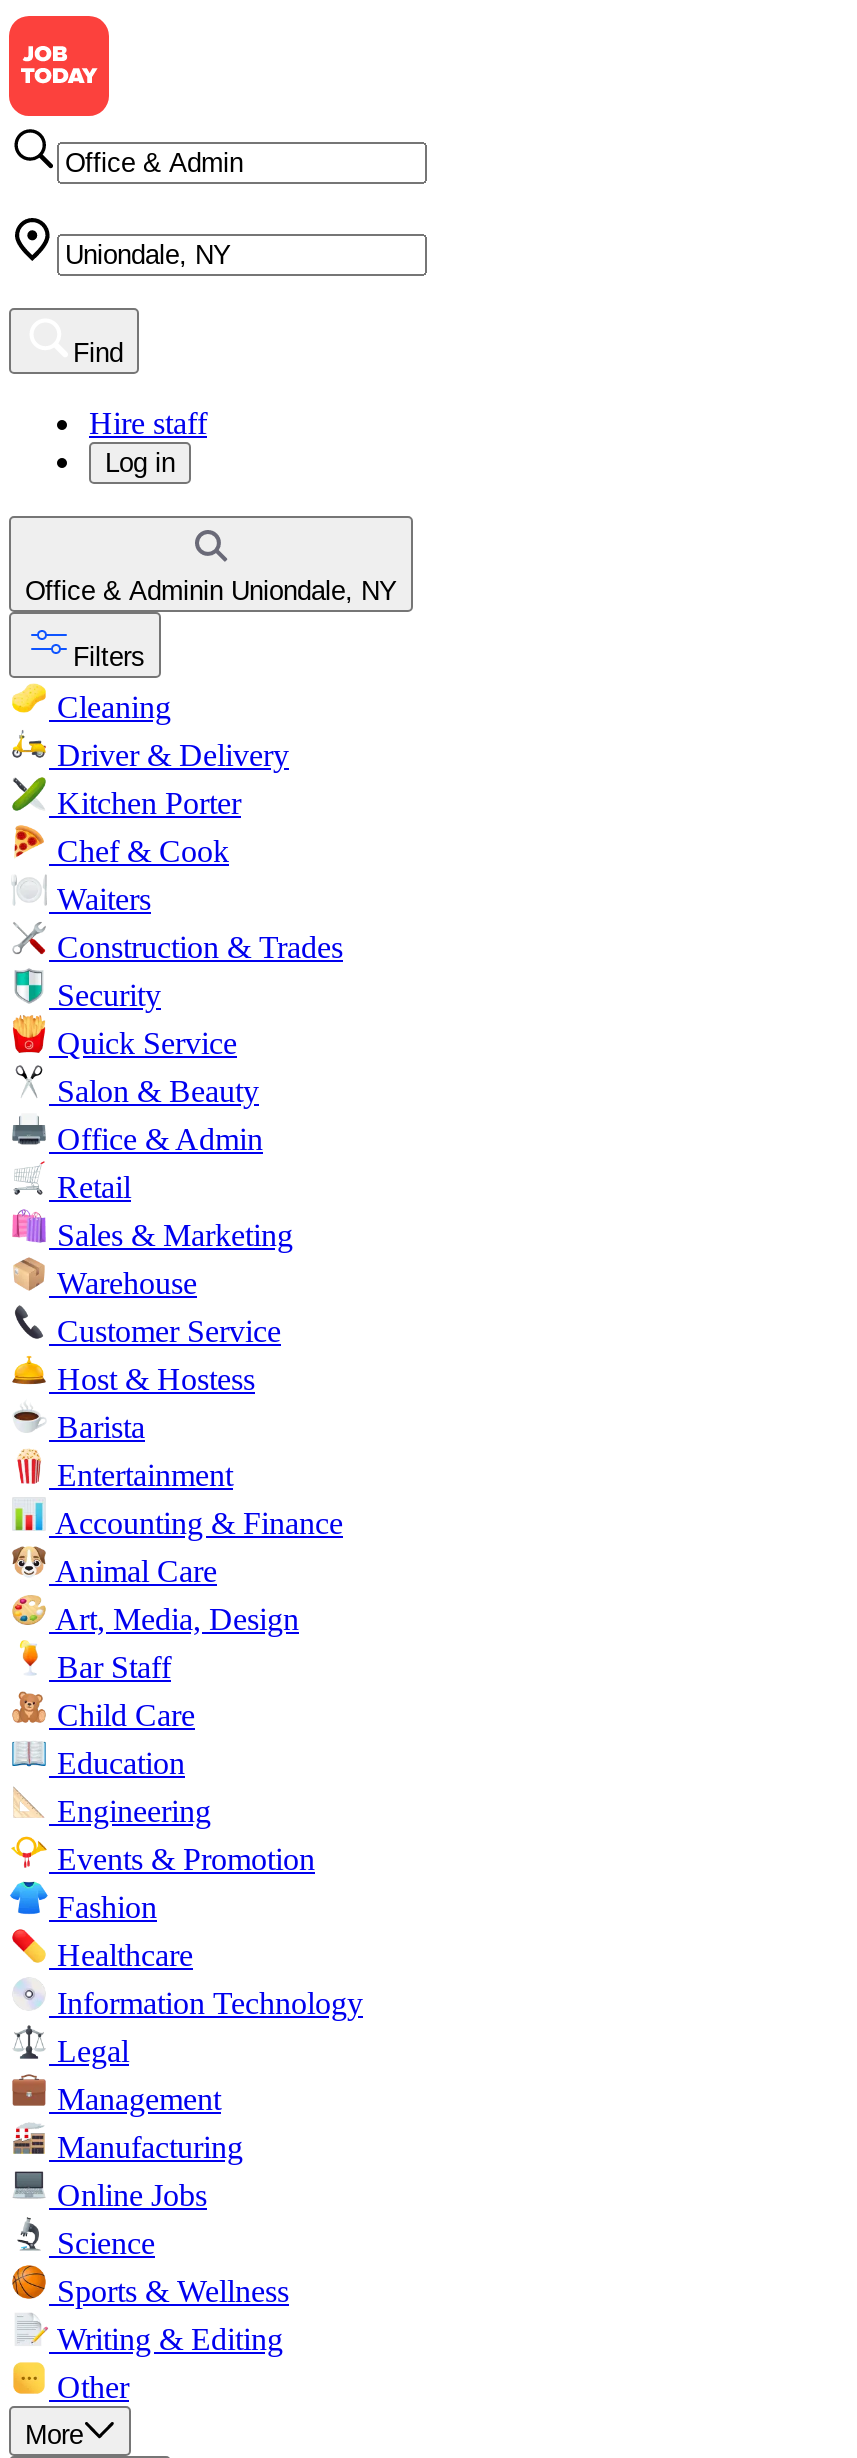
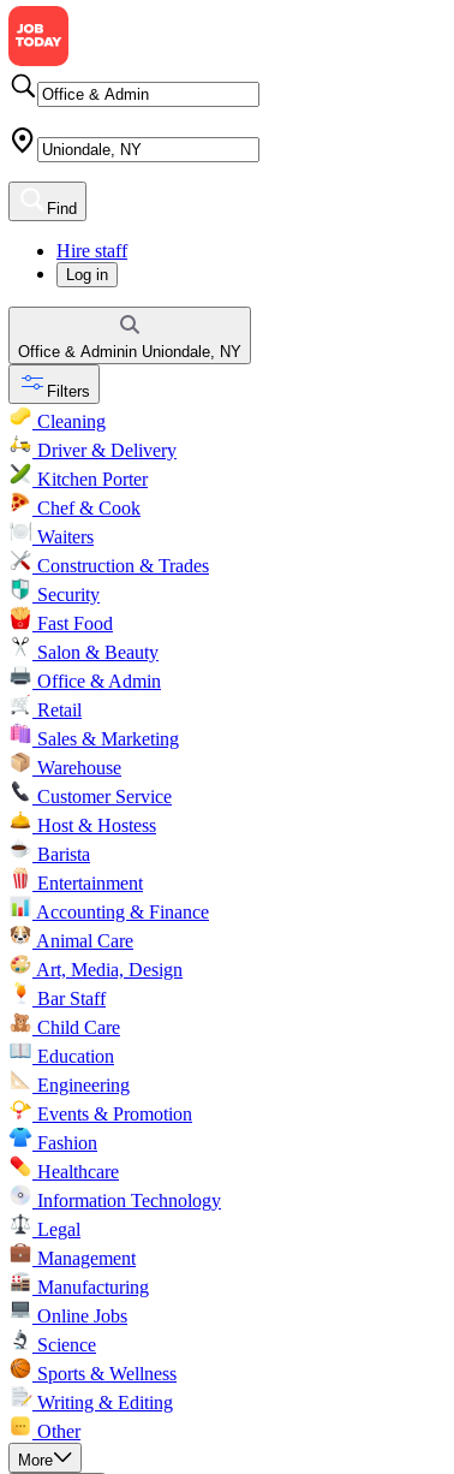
- Quick Service
+ Fast Food
